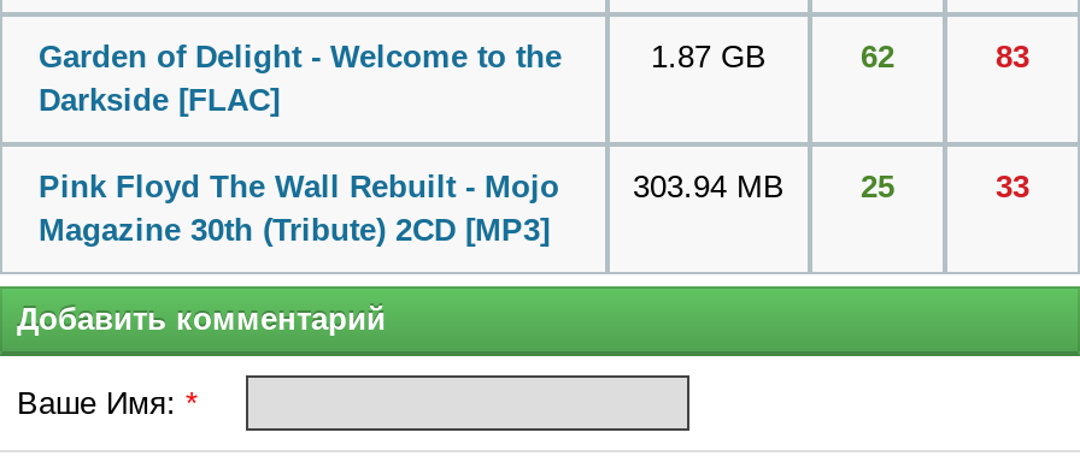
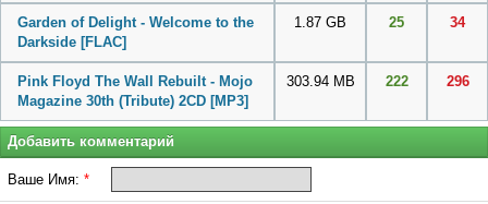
- 62
+ 25

- 83
+ 34

- 25
+ 222

- 33
+ 296
